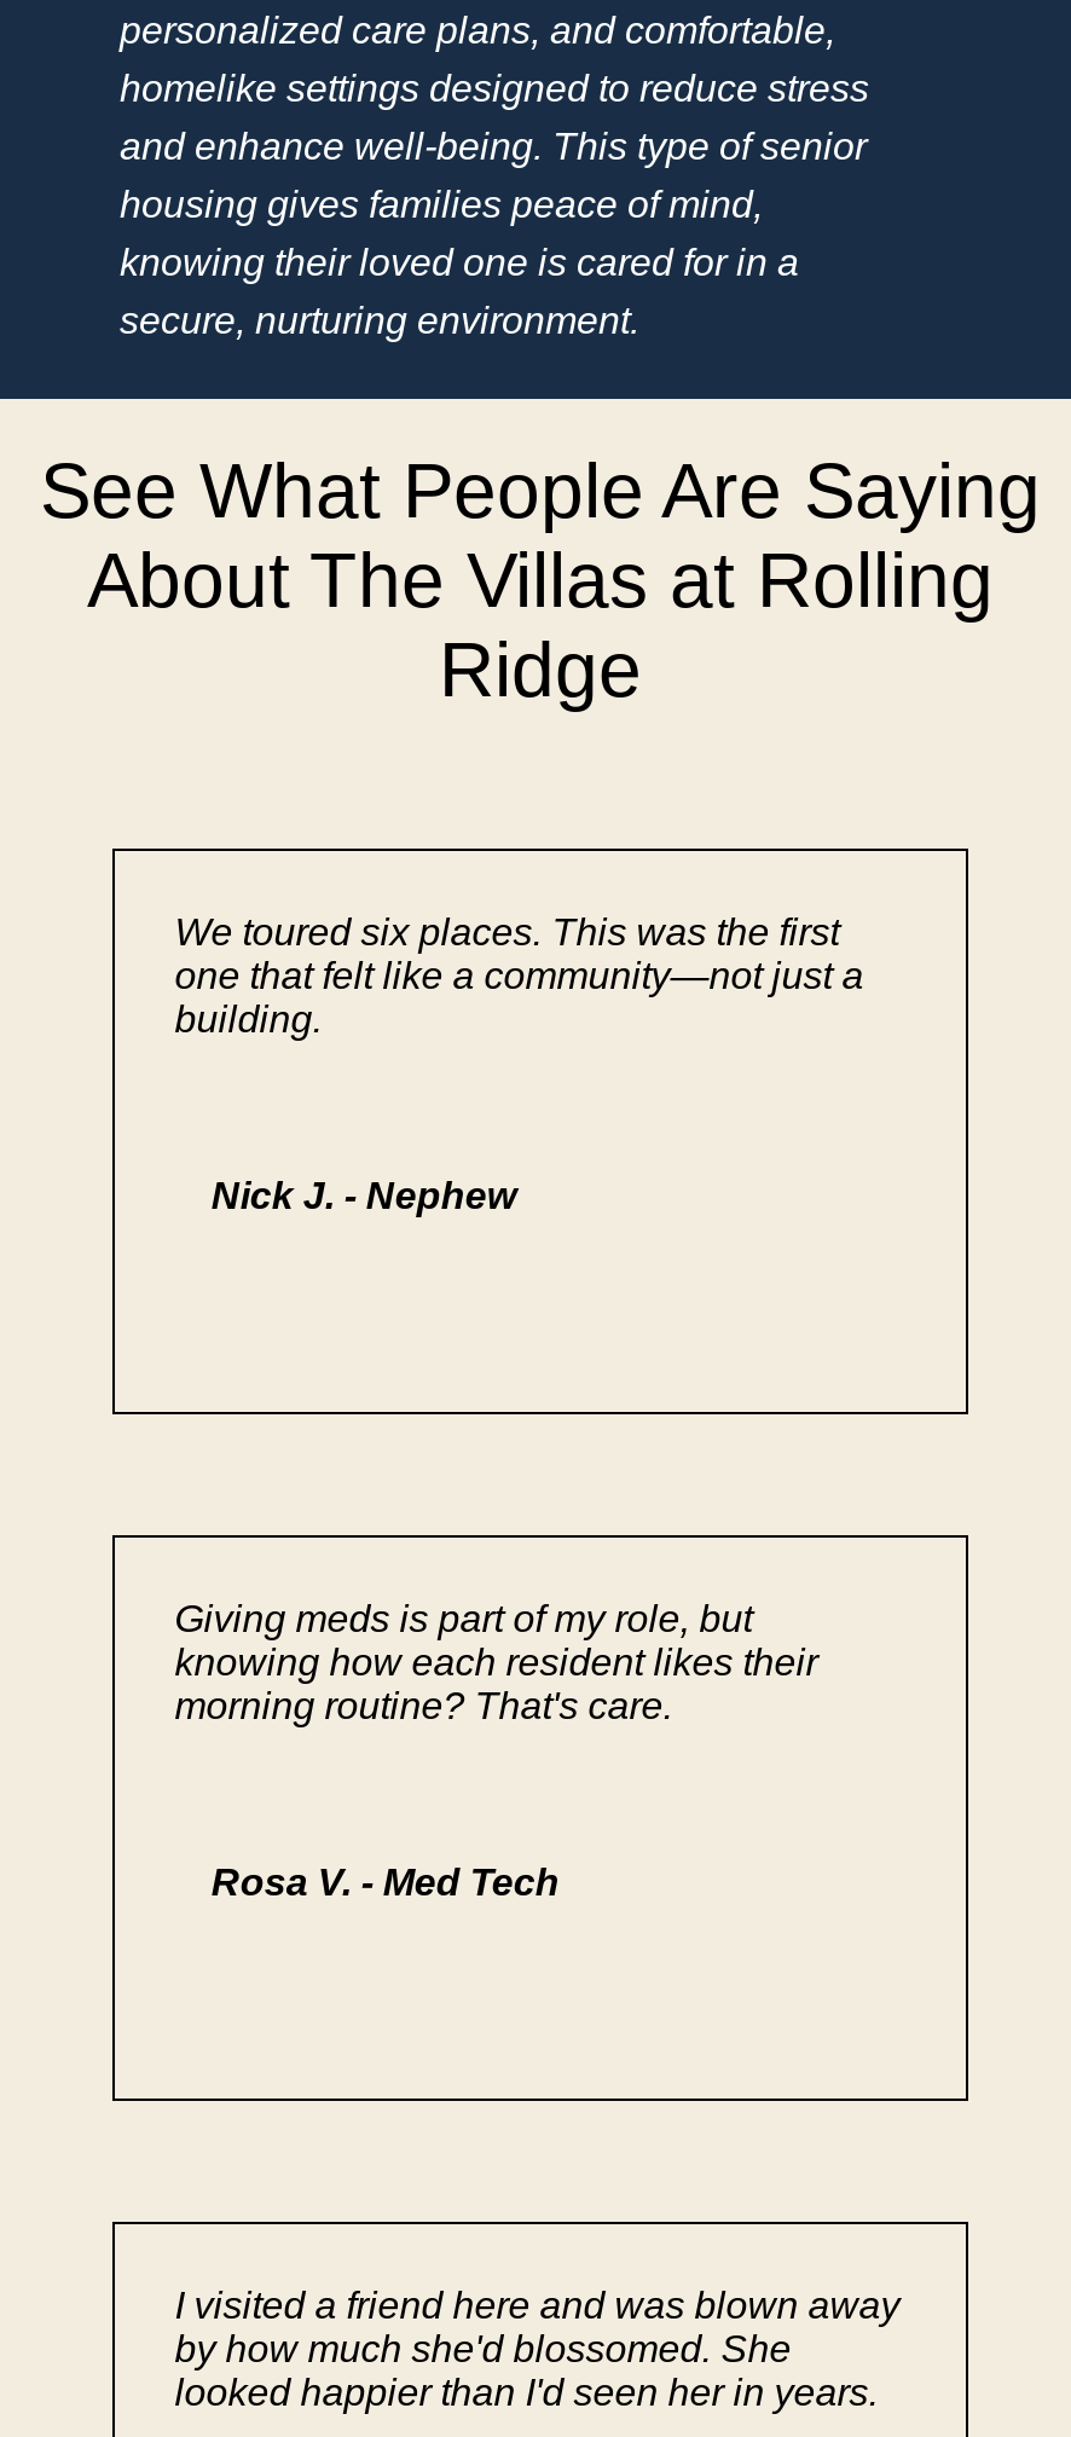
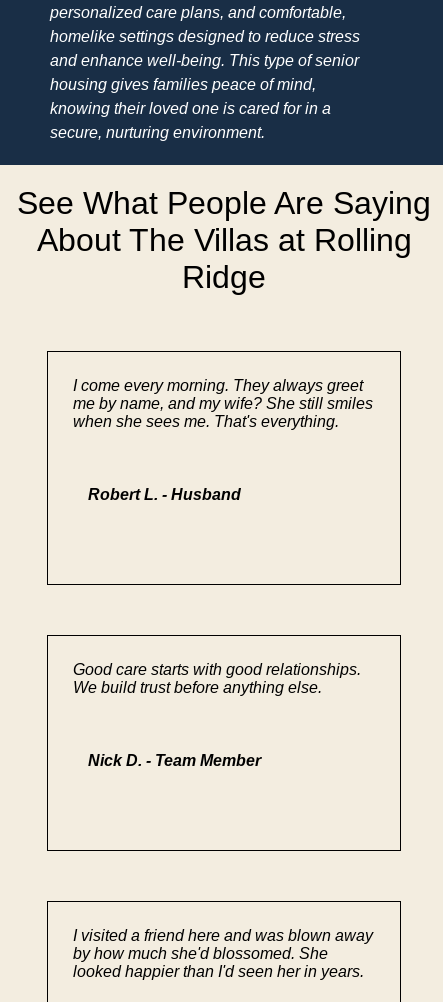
- We toured six places. This was the first
- one that felt like a community—not just a
- building.
+ I come every morning. They always greet
+ me by name, and my wife? She still smiles
+ when she sees me. That's everything.

- Nick J. - Nephew
+ Robert L. - Husband

- Giving meds is part of my role, but
- knowing how each resident likes their
- morning routine? That's care.
+ Good care starts with good relationships.
+ We build trust before anything else.

- Rosa V. - Med Tech
+ Nick D. - Team Member
